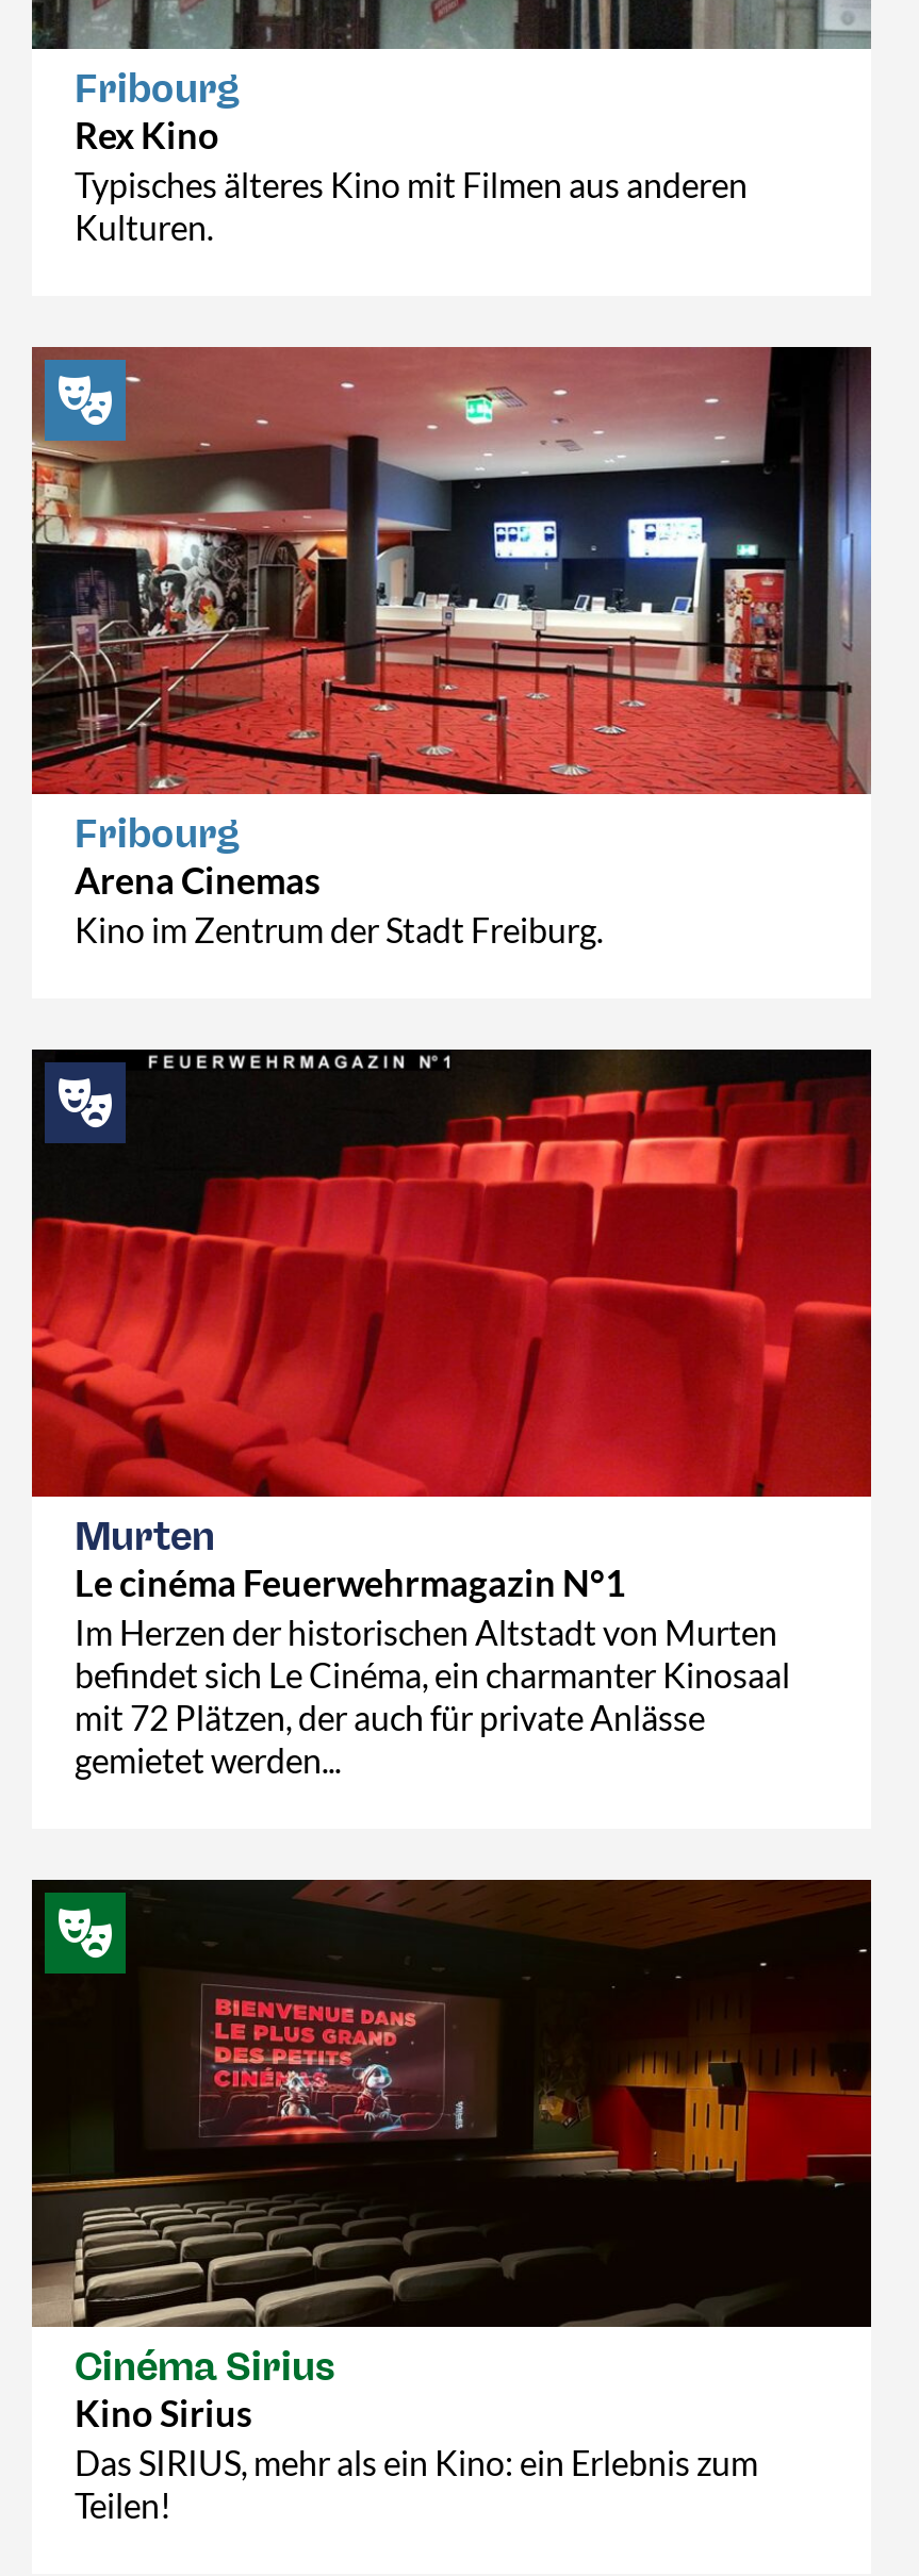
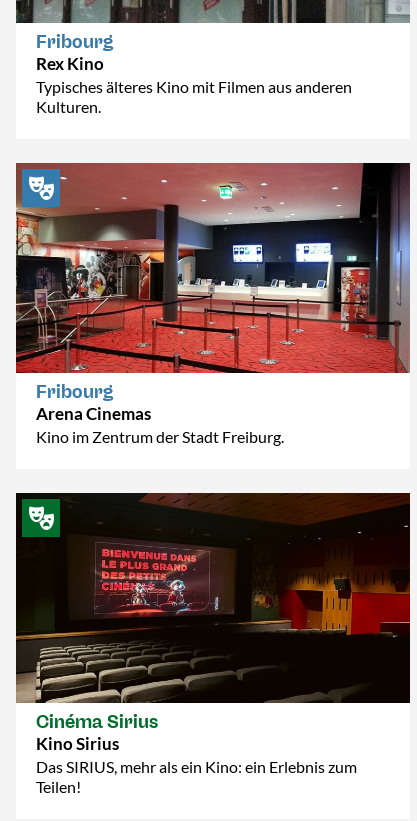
- [image]
- Murten
- Le cinéma Feuerwehrmagazin N°1
- Im Herzen der historischen Altstadt von Murten
- befindet sich Le Cinéma, ein charmanter Kinosaal
- mit 72 Plätzen, der auch für private Anlässe
- gemietet werden...
